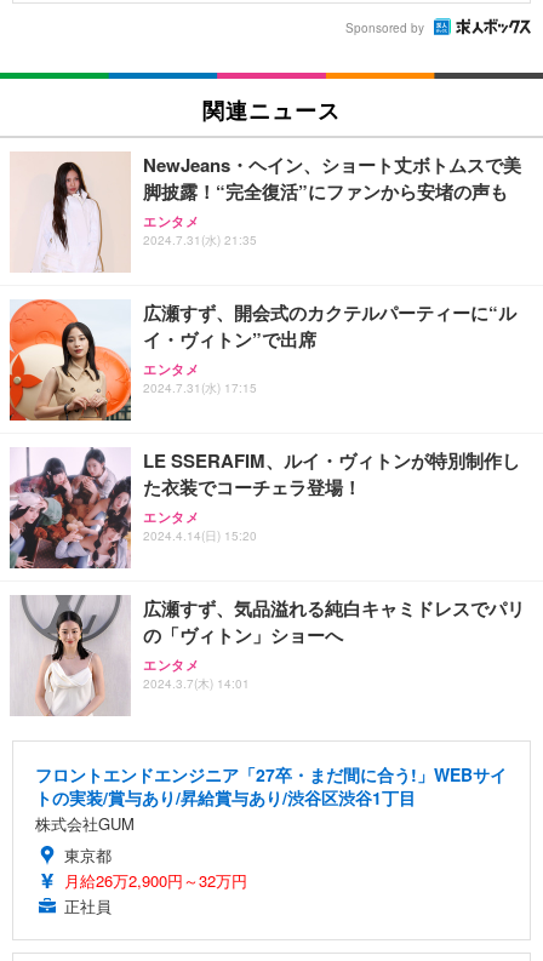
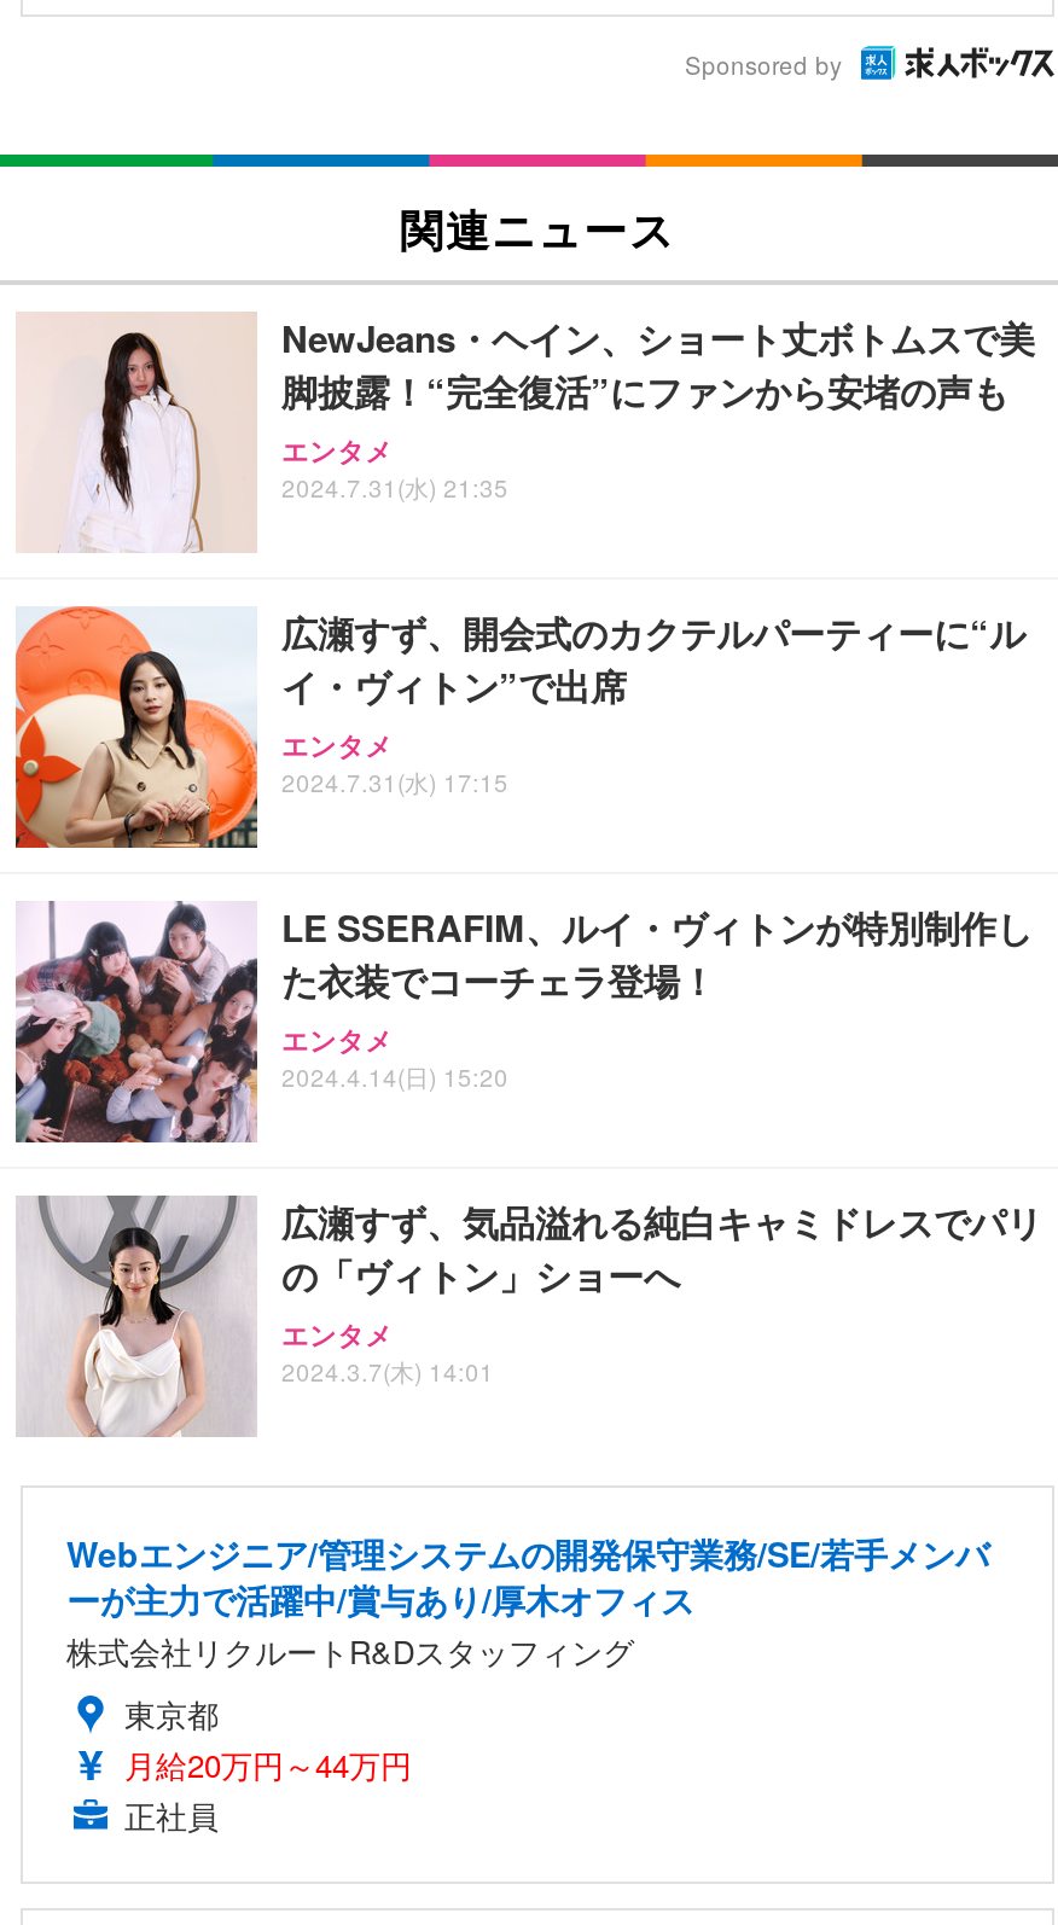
- フロントエンドエンジニア「27卒・まだ間に合う!」WEBサイ
- トの実装/賞与あり/昇給賞与あり/渋谷区渋谷1丁目
- 株式会社GUM
+ Webエンジニア/管理システムの開発保守業務/SE/若手メンバ
+ ーが主力で活躍中/賞与あり/厚木オフィス
+ 株式会社リクルートR&Dスタッフィング

- 月給26万2,900円～32万円
+ 月給20万円～44万円
